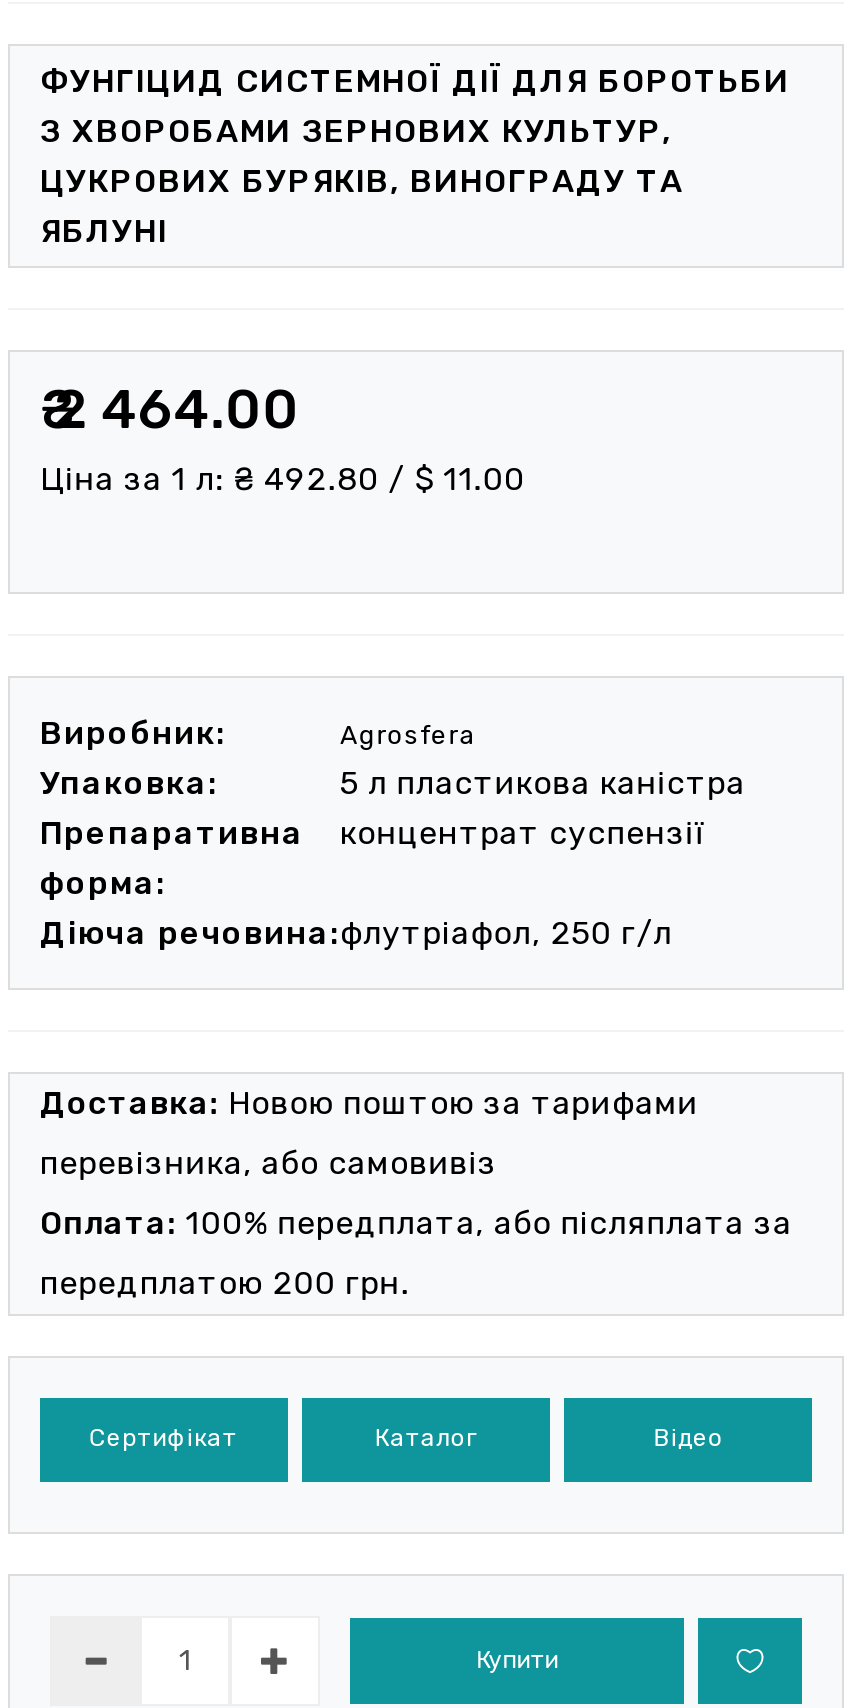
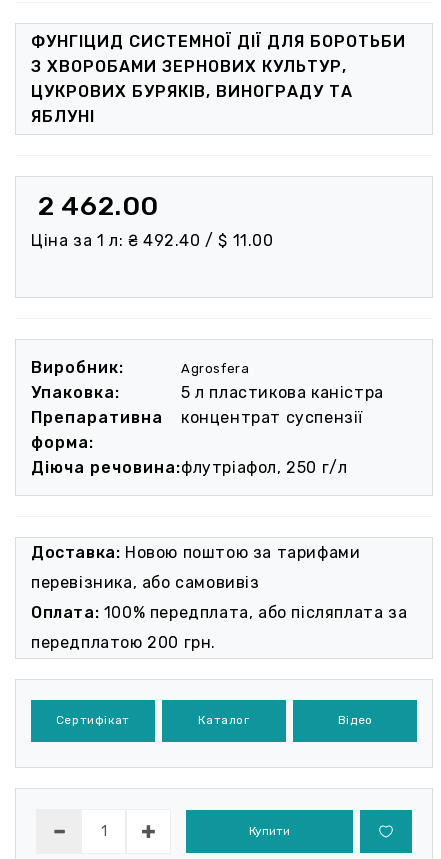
- ₴ 2 464.00
+ ₴ 2 462.00

- Ціна за 1 л: ₴ 492.80 / $ 11.00
+ Ціна за 1 л: ₴ 492.40 / $ 11.00
